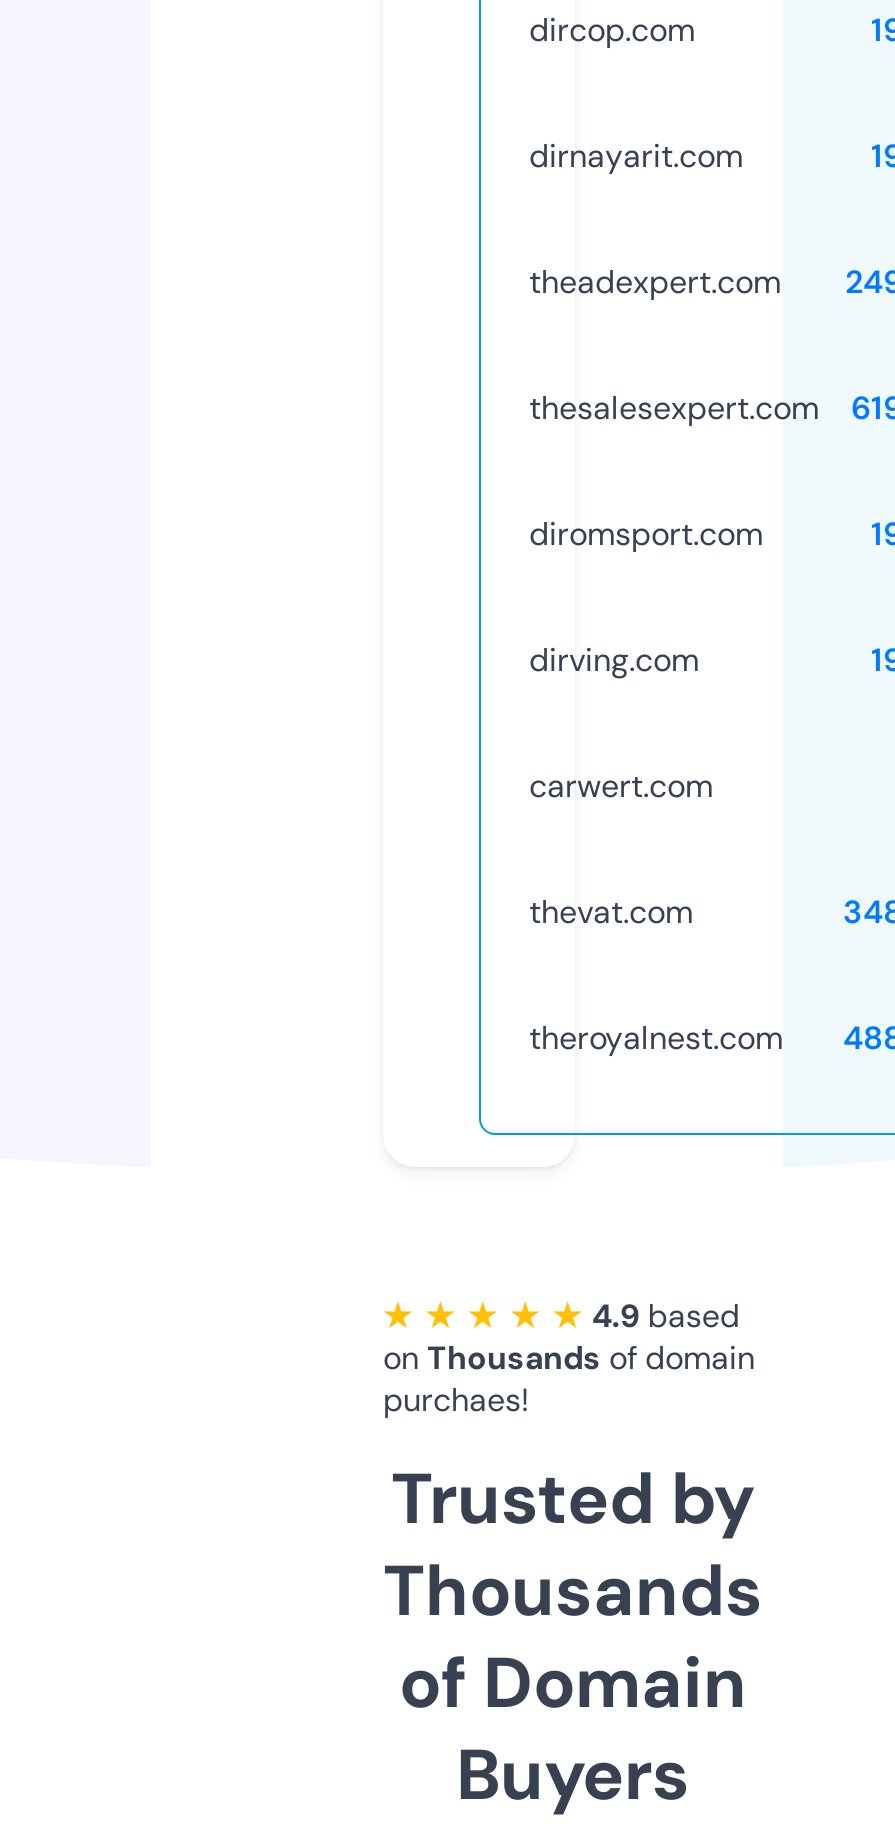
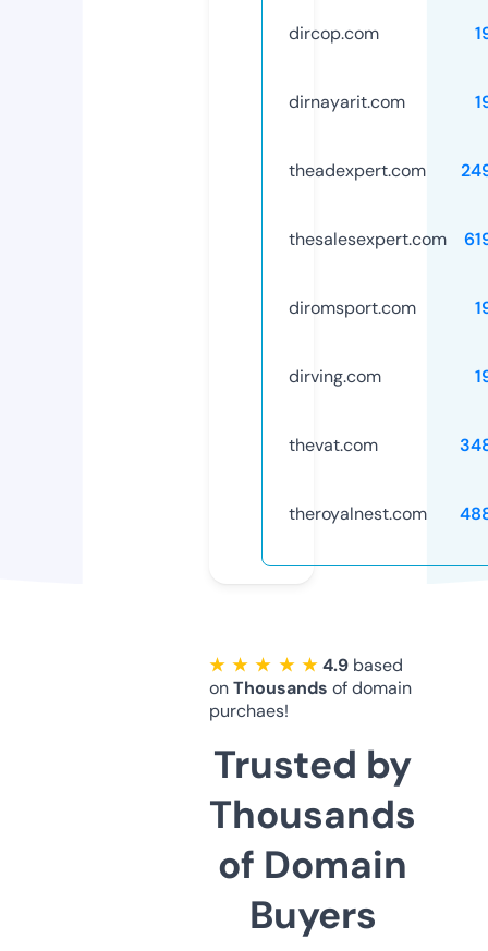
- carwert.com
